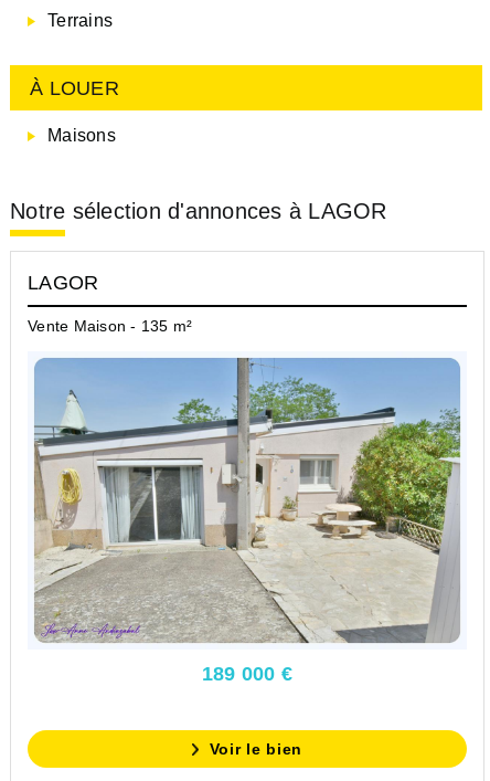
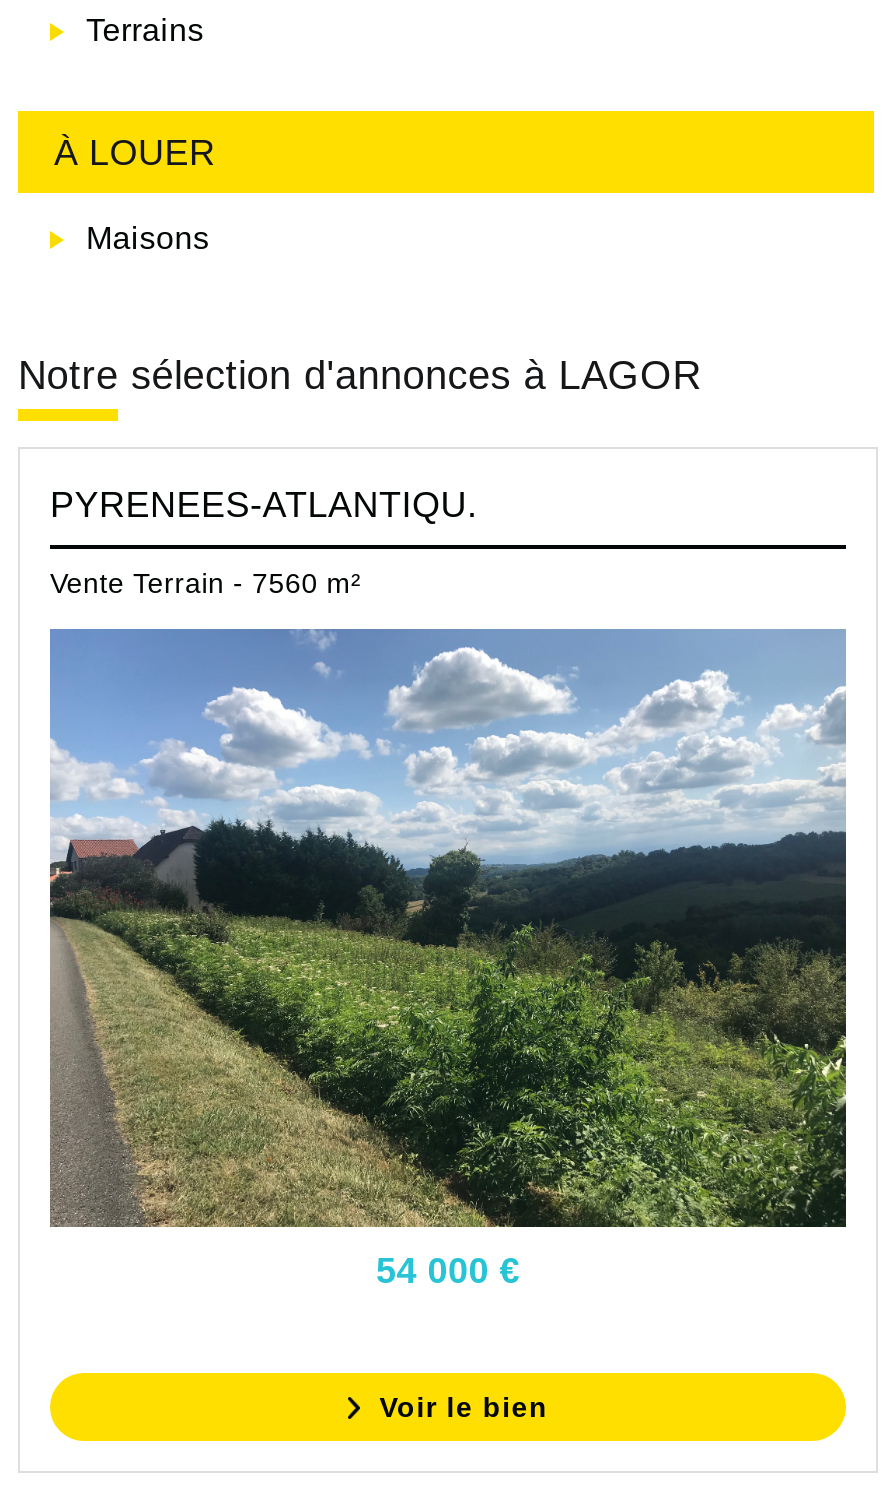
- LAGOR
+ PYRENEES-ATLANTIQU.

- Vente Maison - 135 m²
+ Vente Terrain - 7560 m²

- [image]
- 189 000 €
+ [image]
+ 54 000 €
